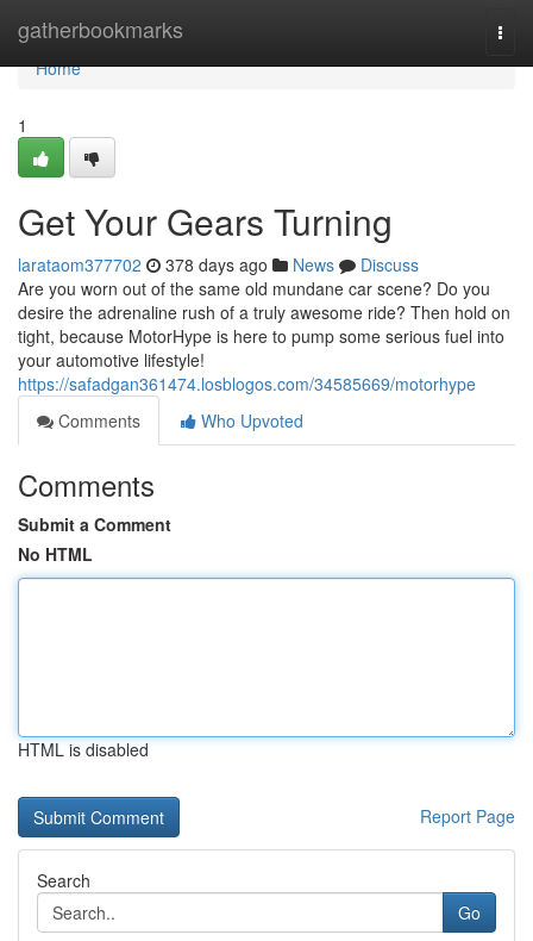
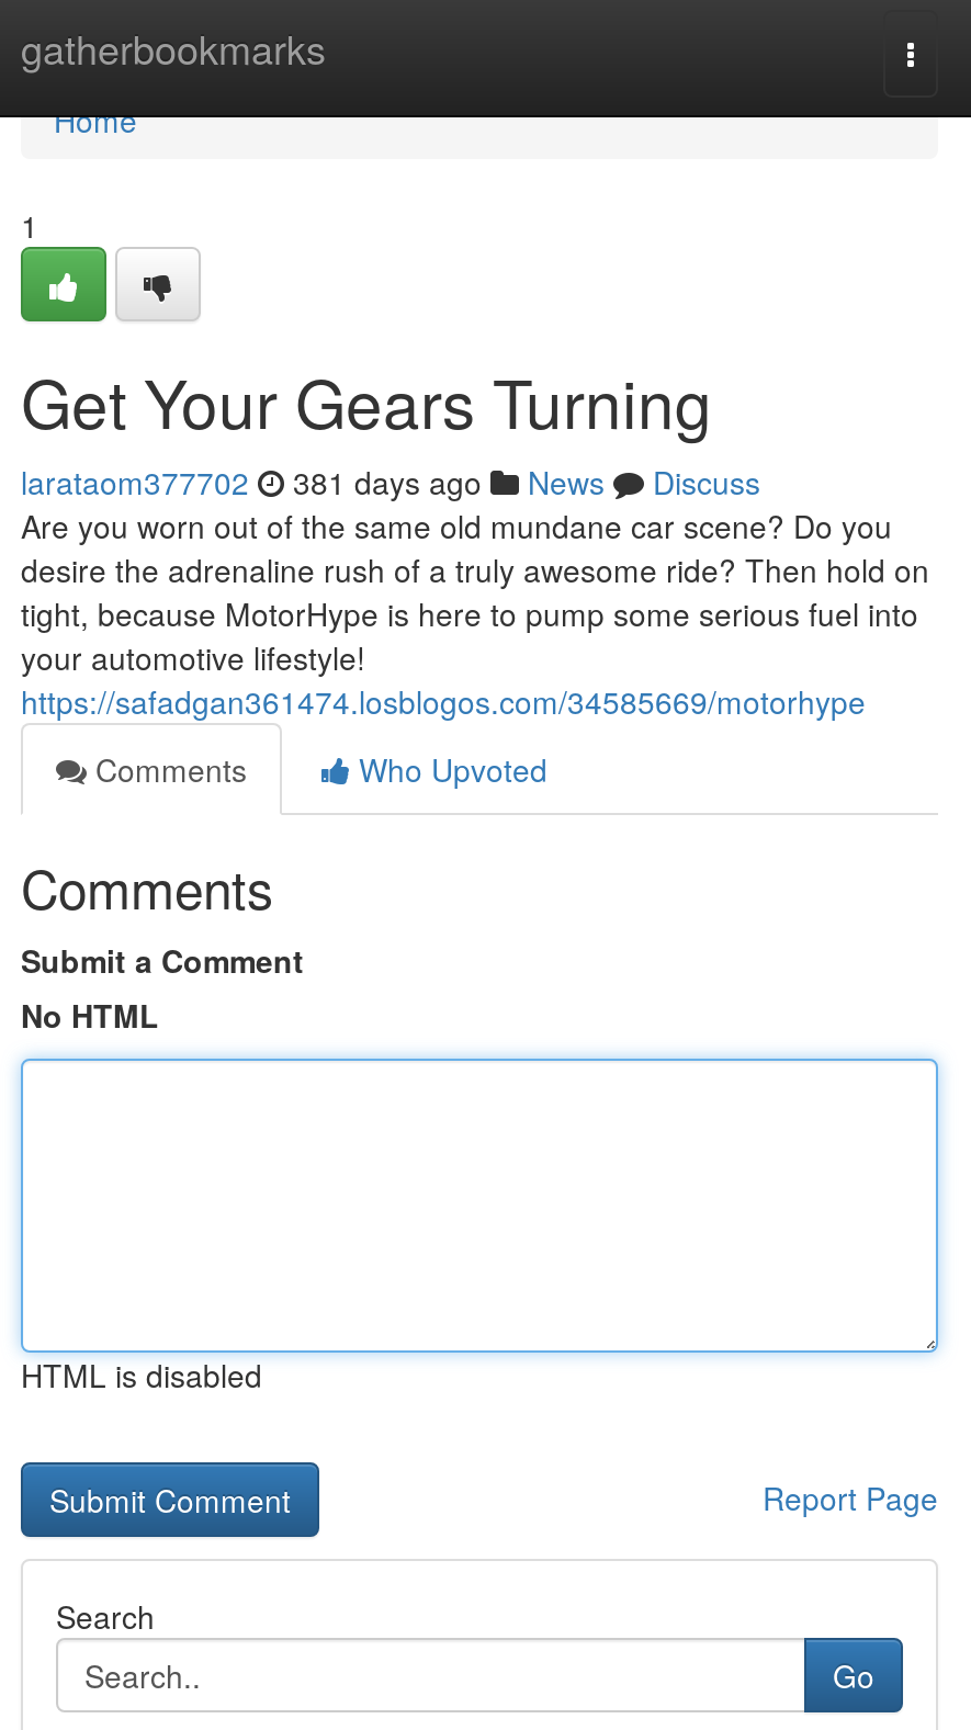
- larataom377702 378 days ago News Discuss
+ larataom377702 381 days ago News Discuss
